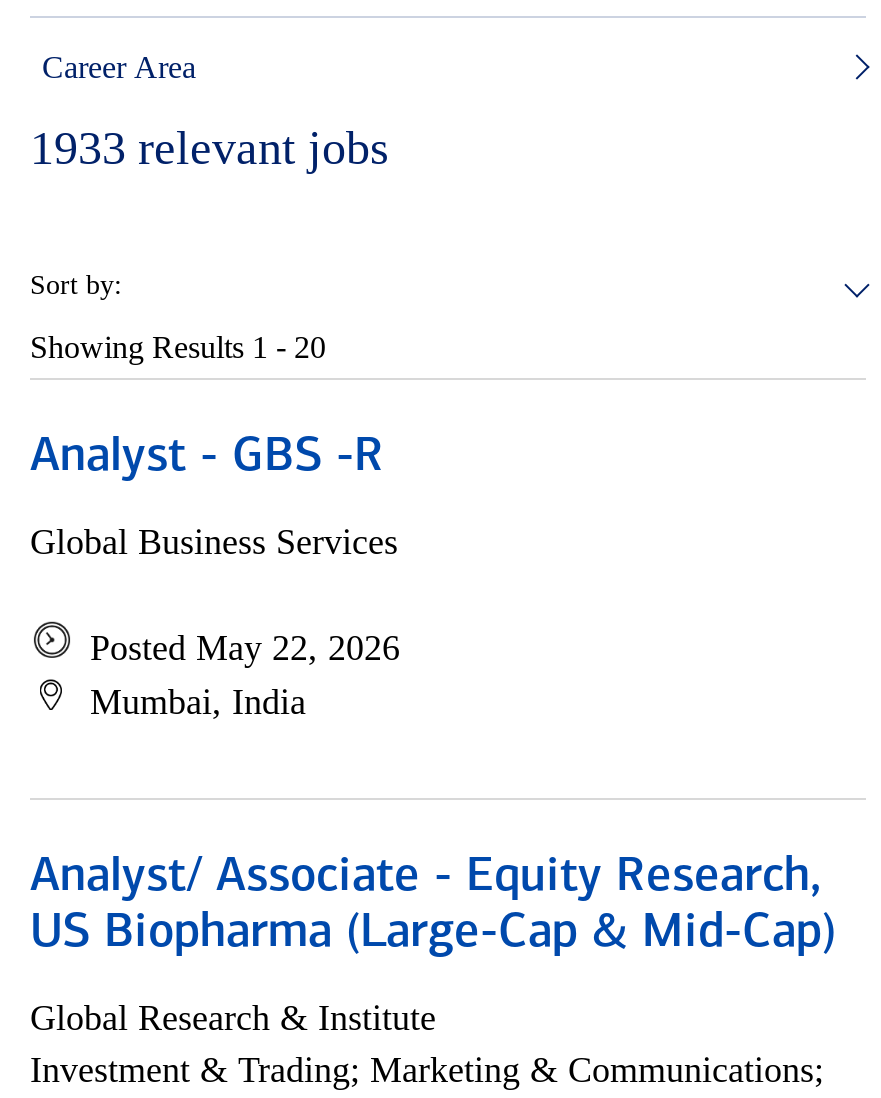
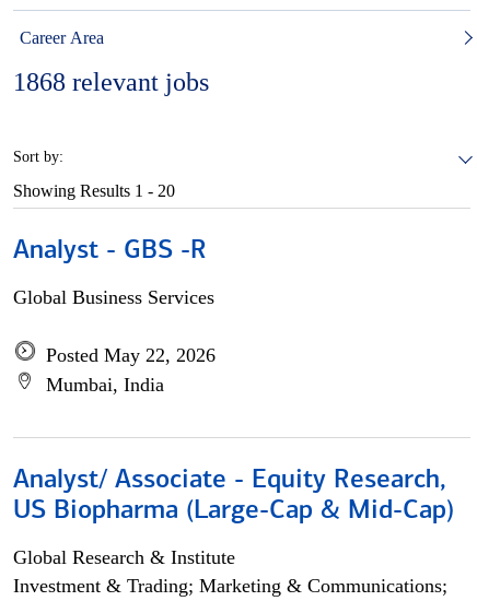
- 1933 relevant jobs
+ 1868 relevant jobs
